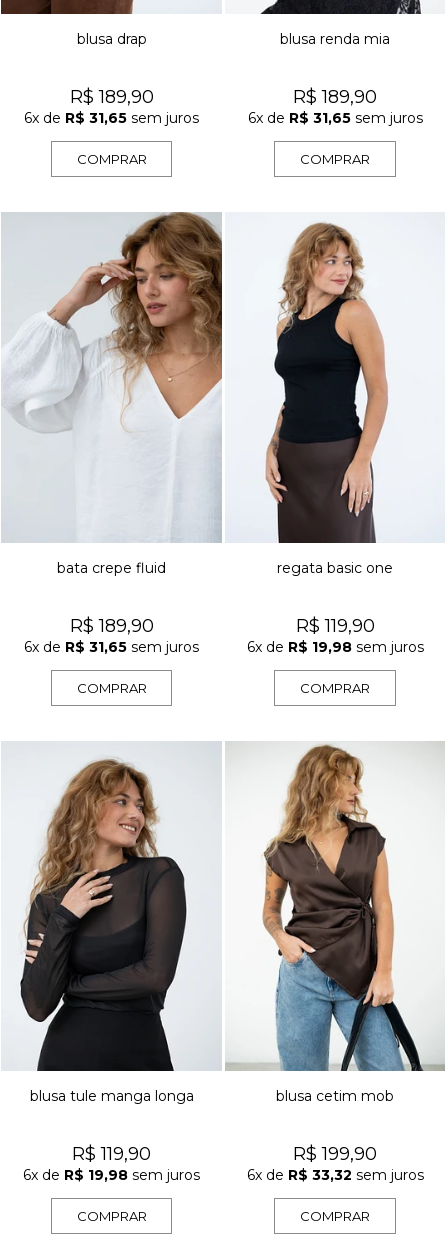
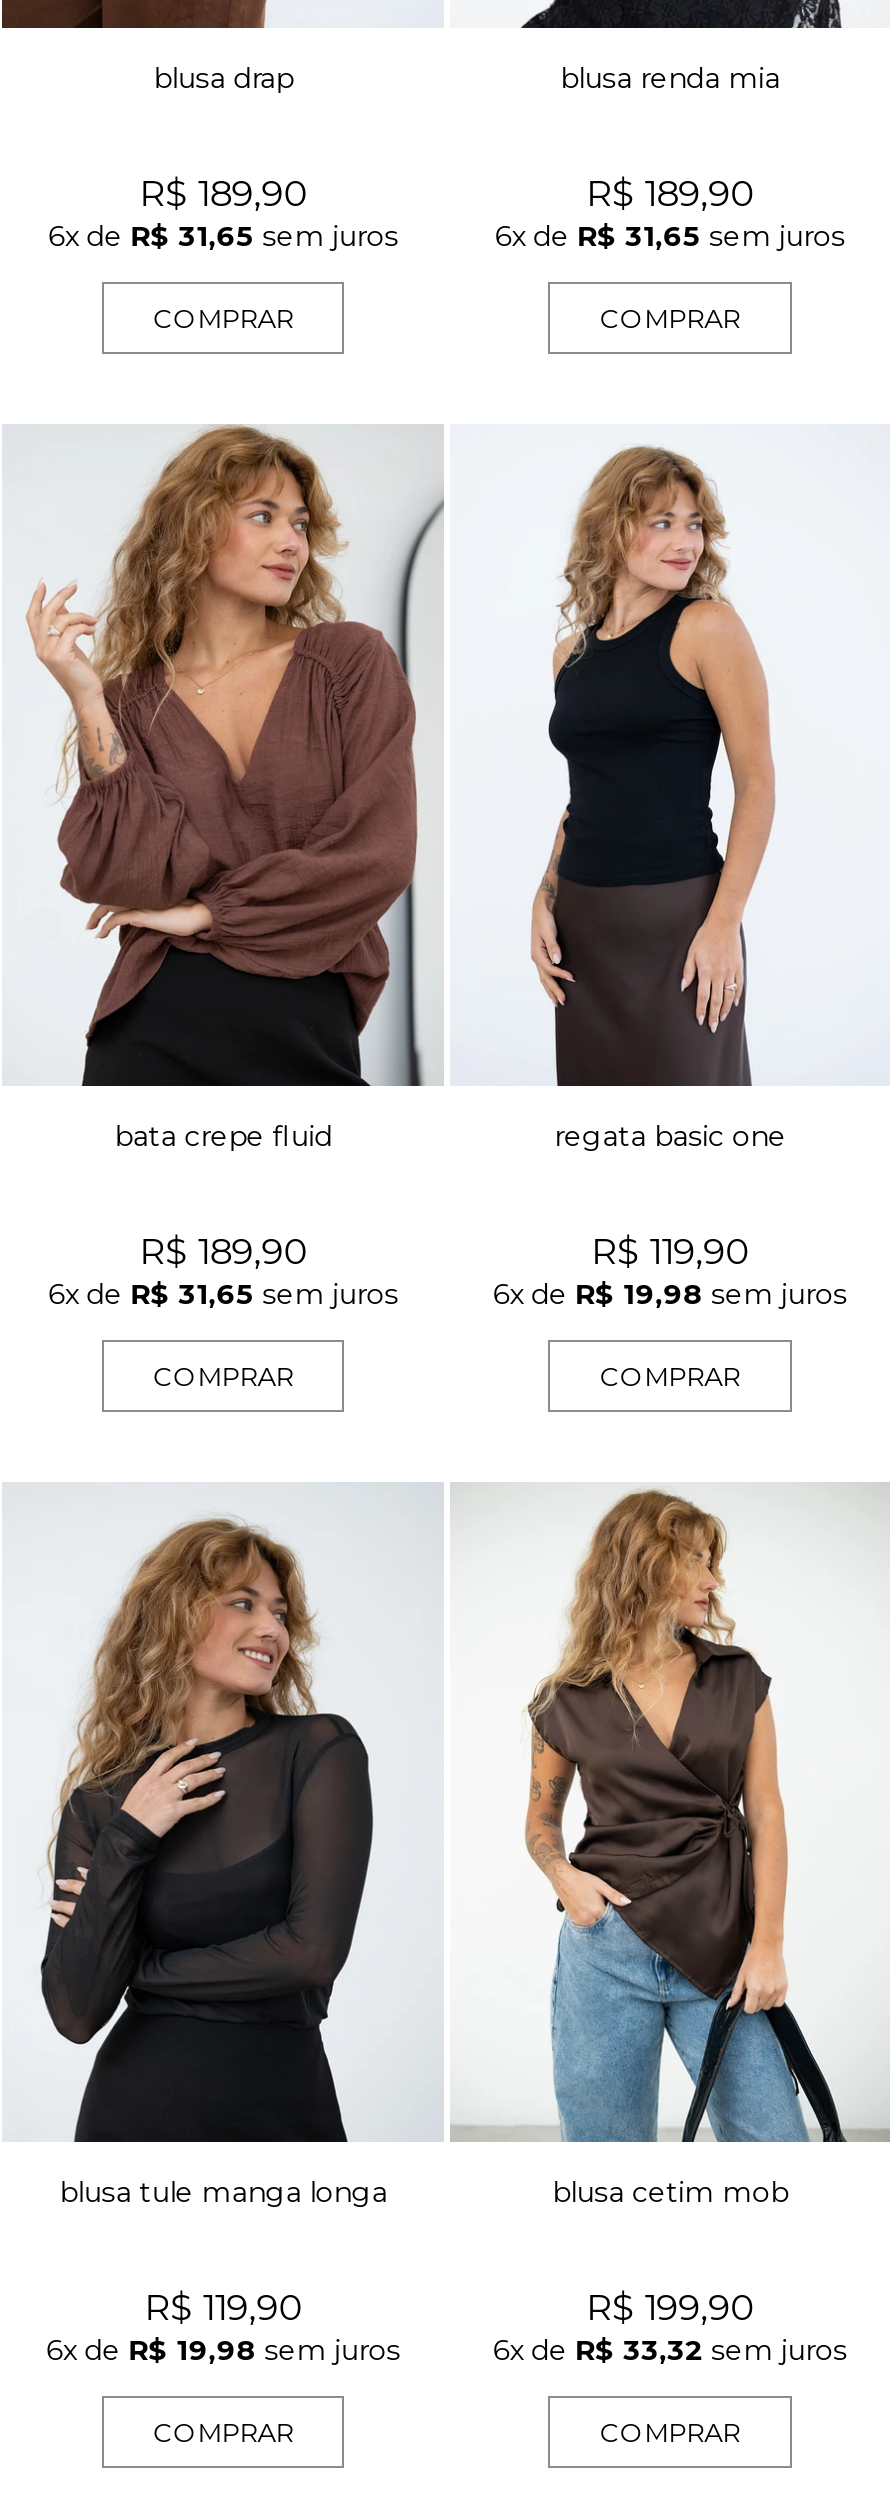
- [image]
+ [image]
